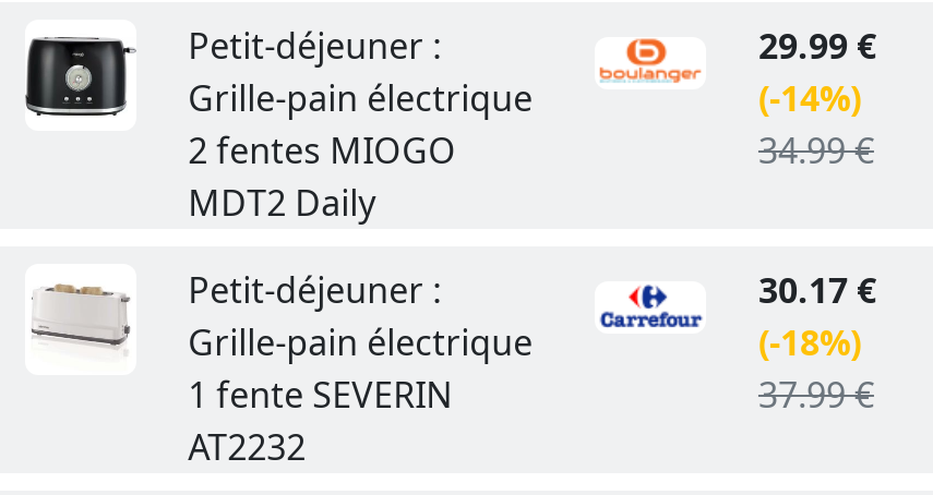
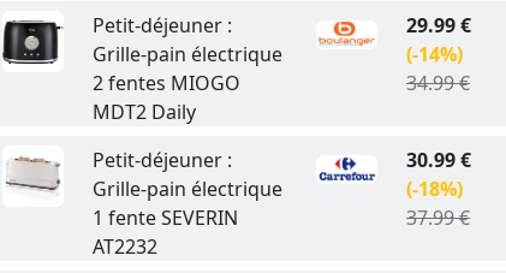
- 30.17 €
+ 30.99 €
